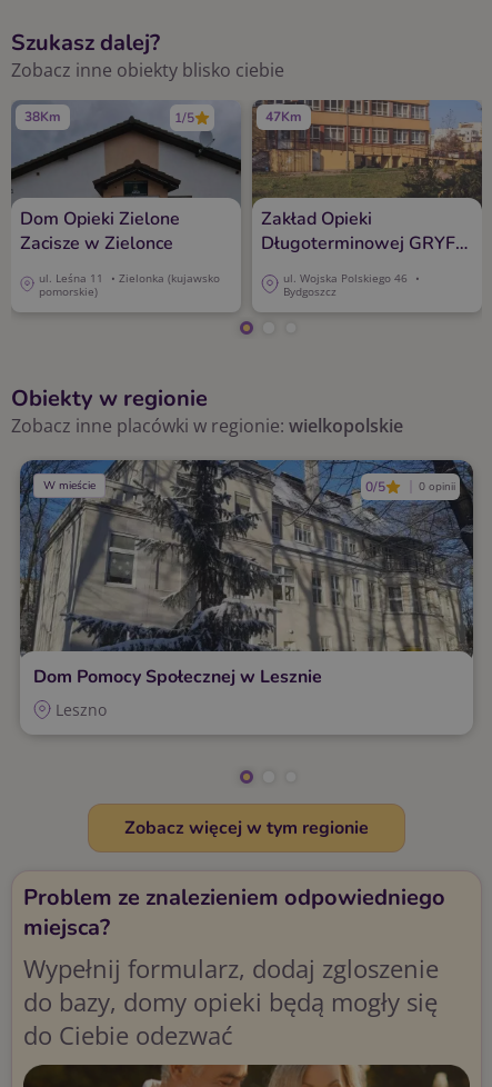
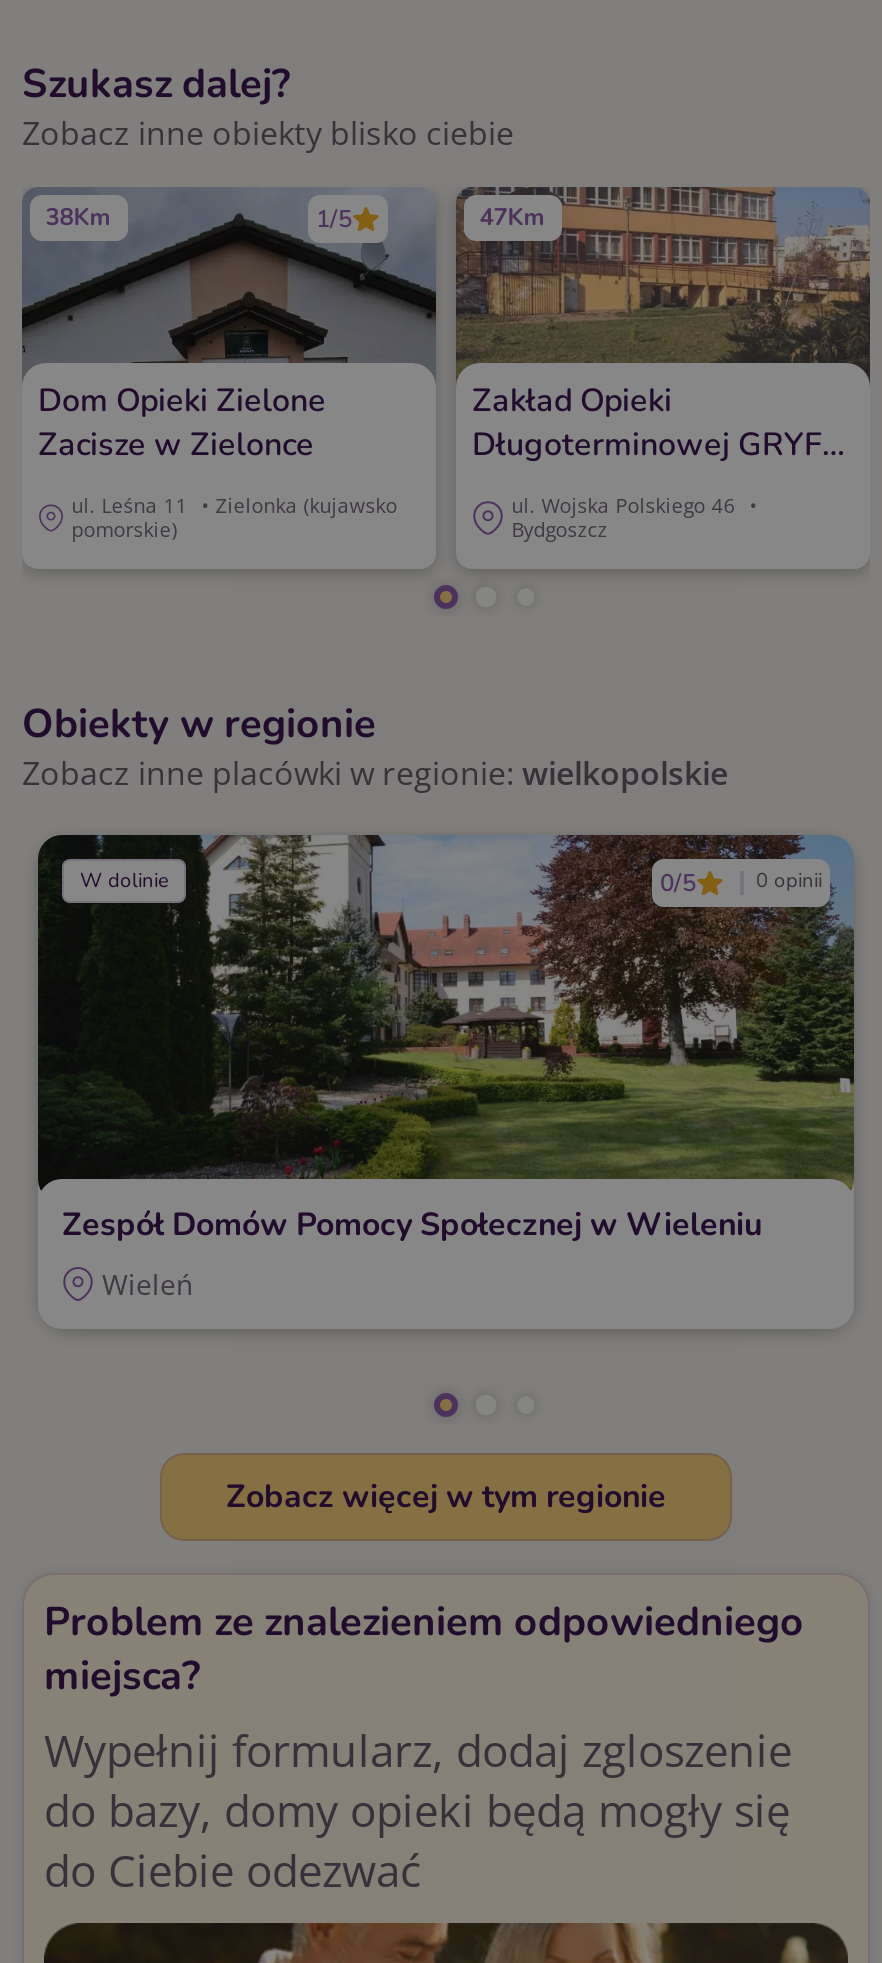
- [image]
- W mieście
+ [image]
+ W dolinie

- Dom Pomocy Społecznej w Lesznie
- Leszno
+ Zespół Domów Pomocy Społecznej w Wieleniu
+ Wieleń
